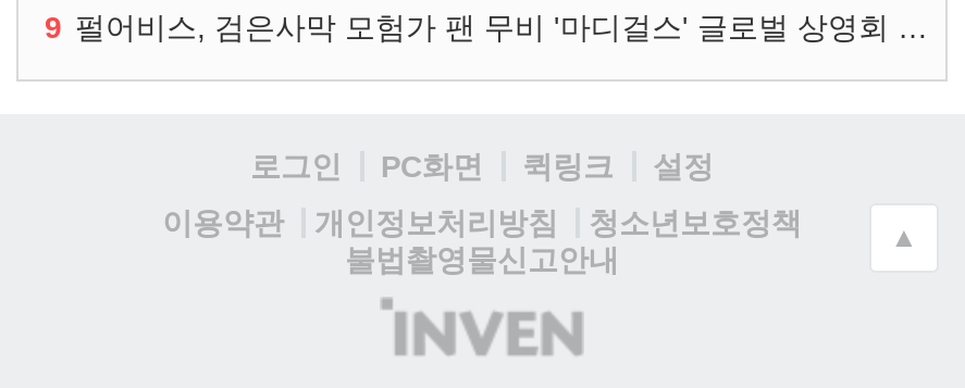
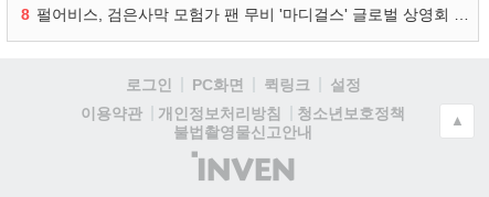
- 9
+ 8
